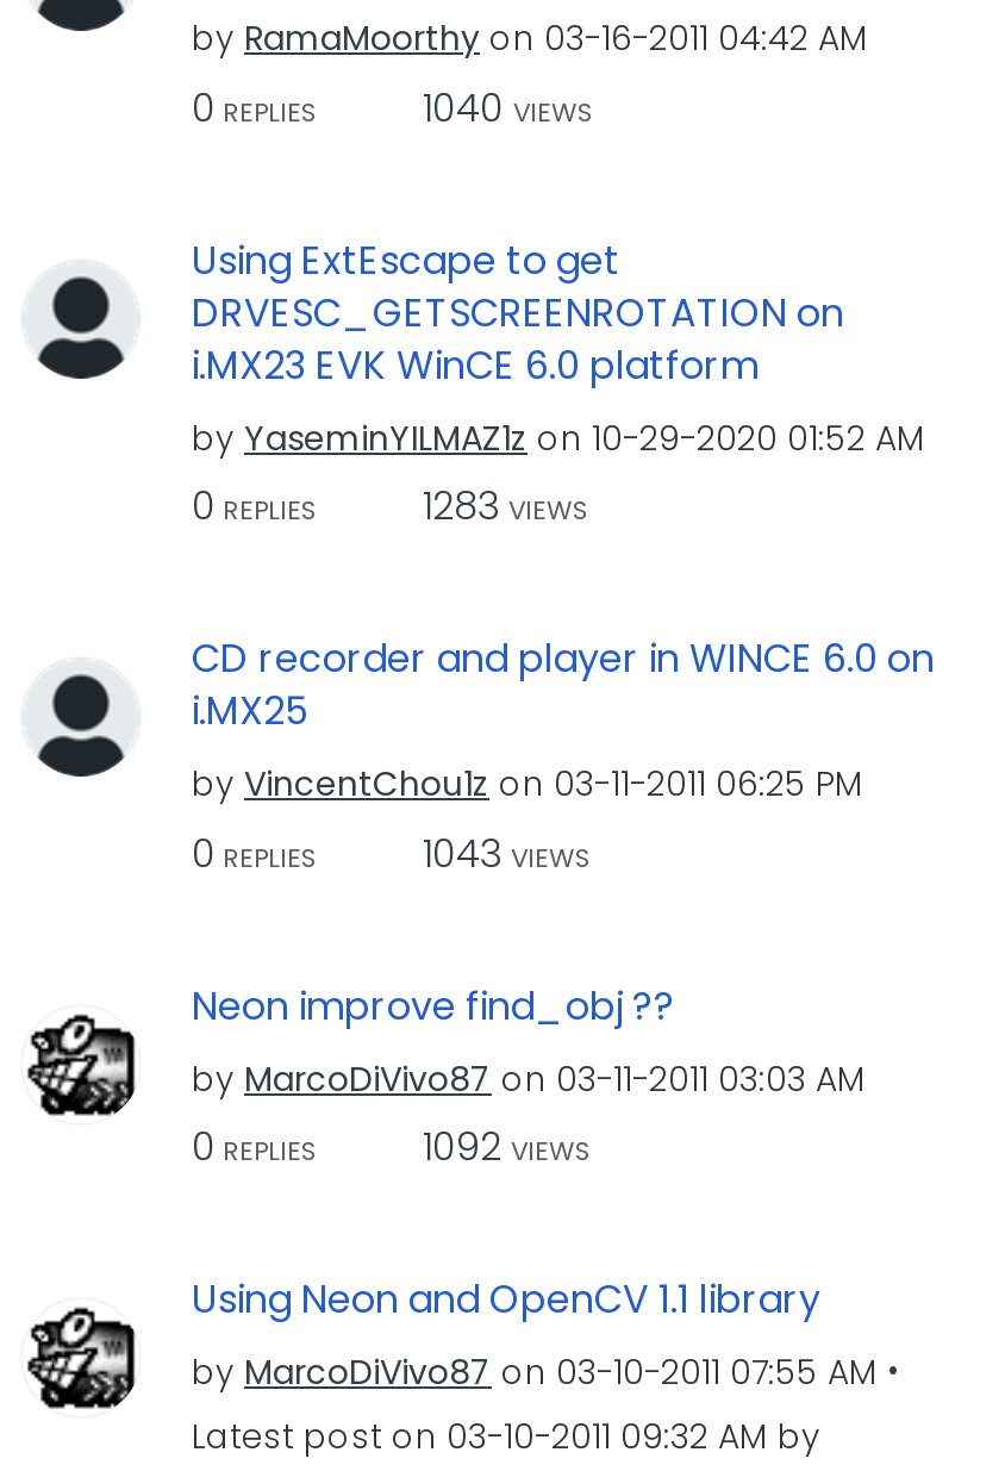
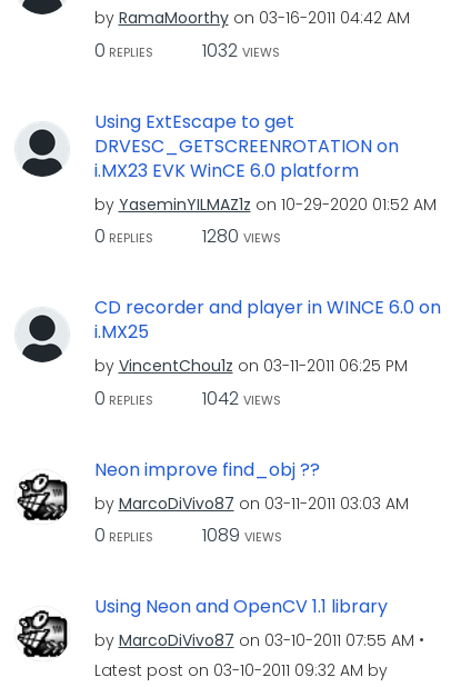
- 1040 VIEWS
+ 1032 VIEWS

- 1283 VIEWS
+ 1280 VIEWS

- 1043 VIEWS
+ 1042 VIEWS

- 1092 VIEWS
+ 1089 VIEWS
